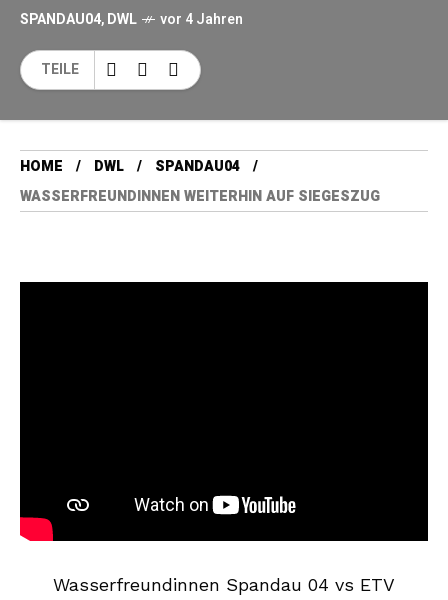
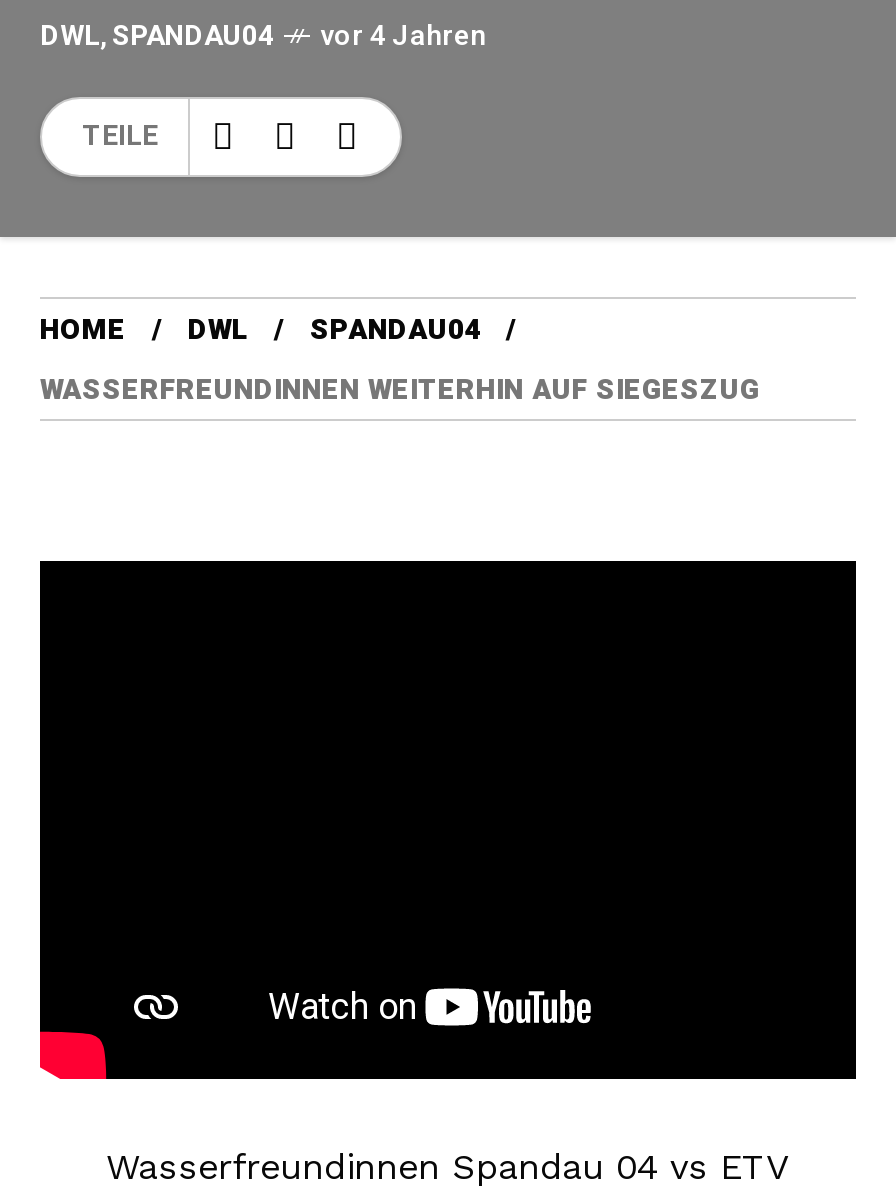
- SPANDAU04,DWL vor 4 Jahren
+ DWL,SPANDAU04 vor 4 Jahren
